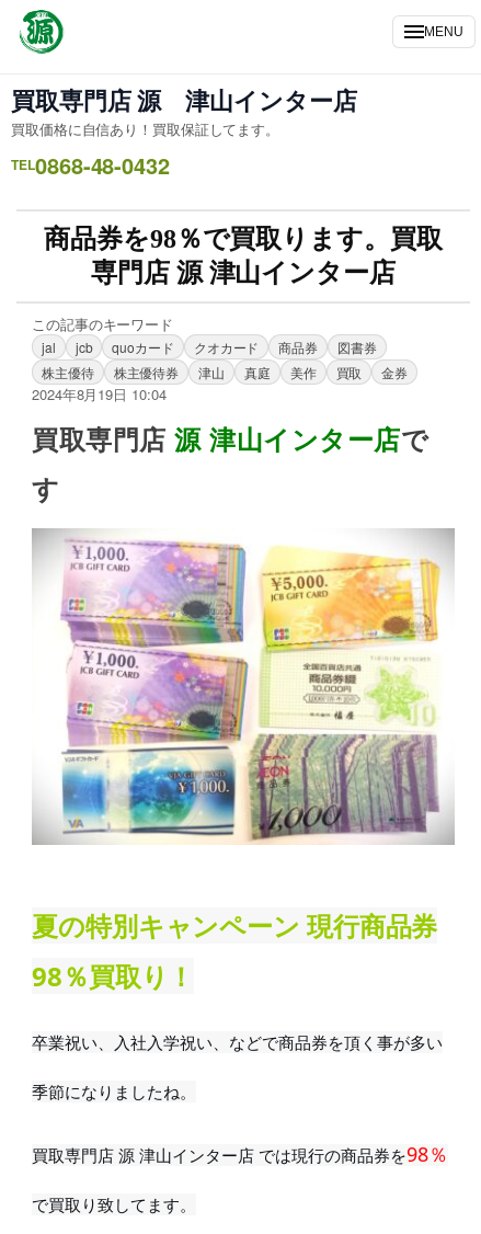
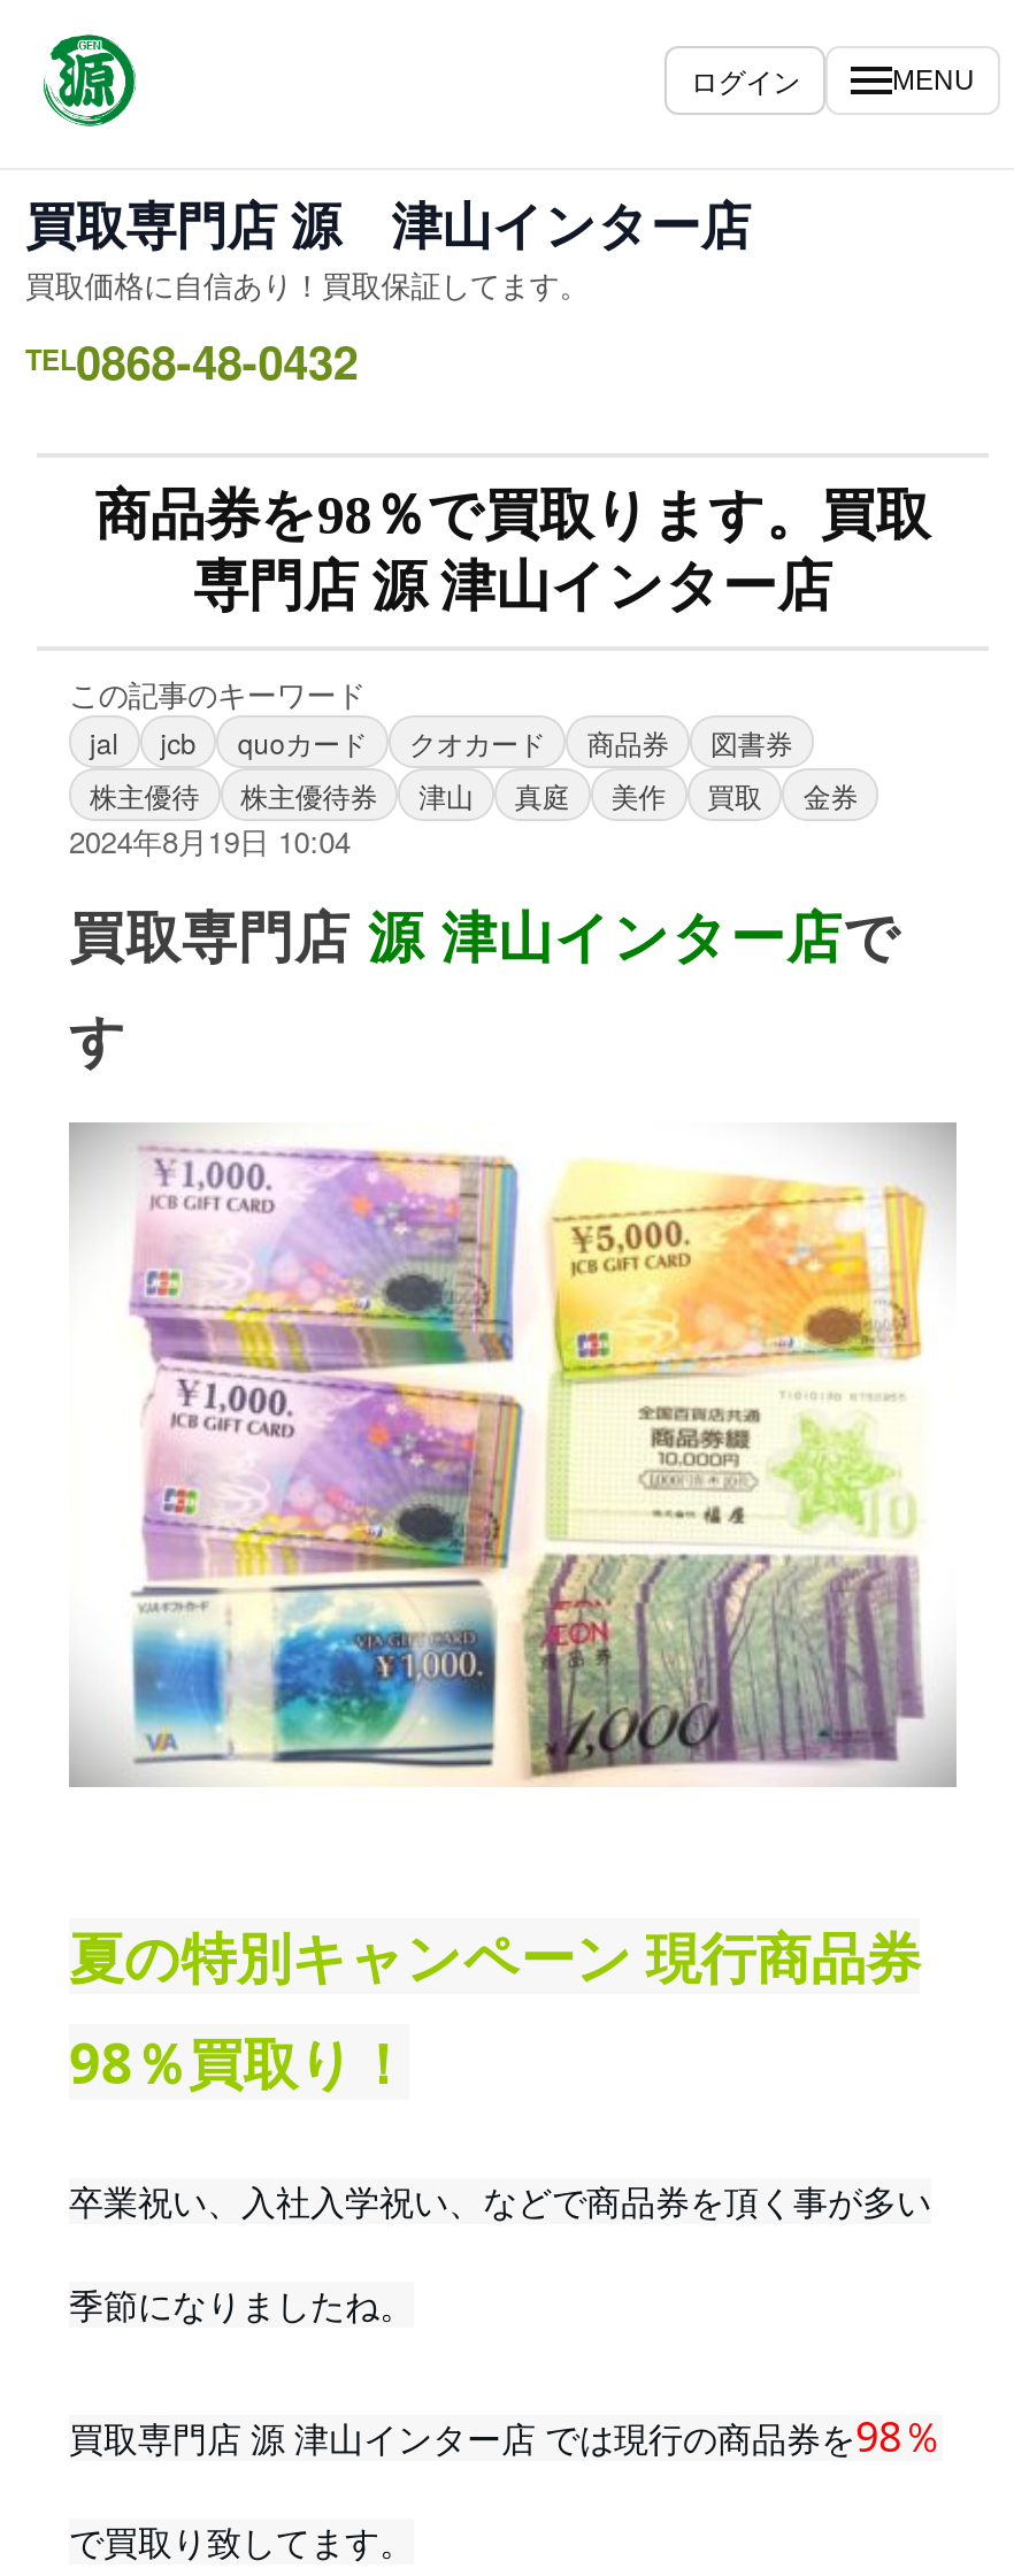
+ ログイン
